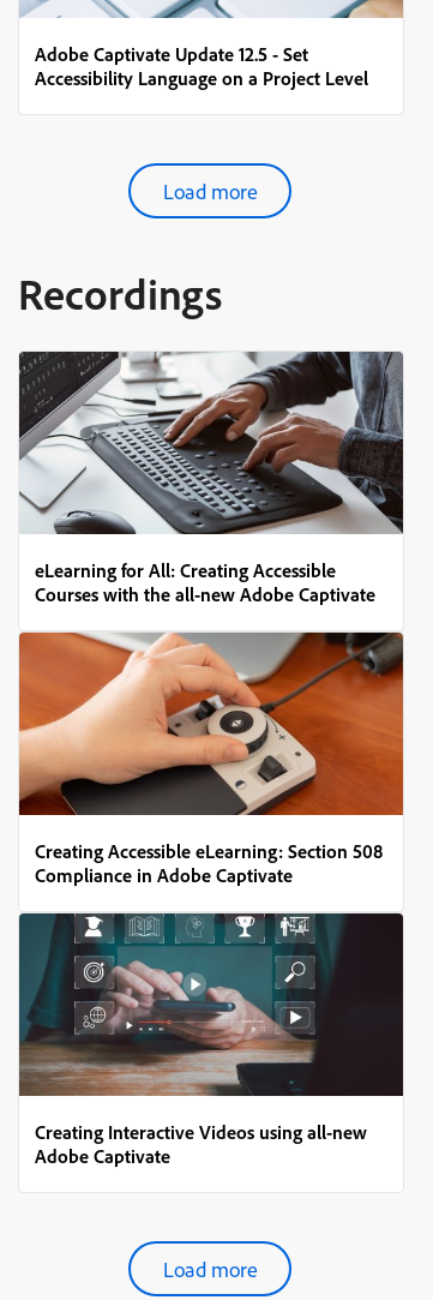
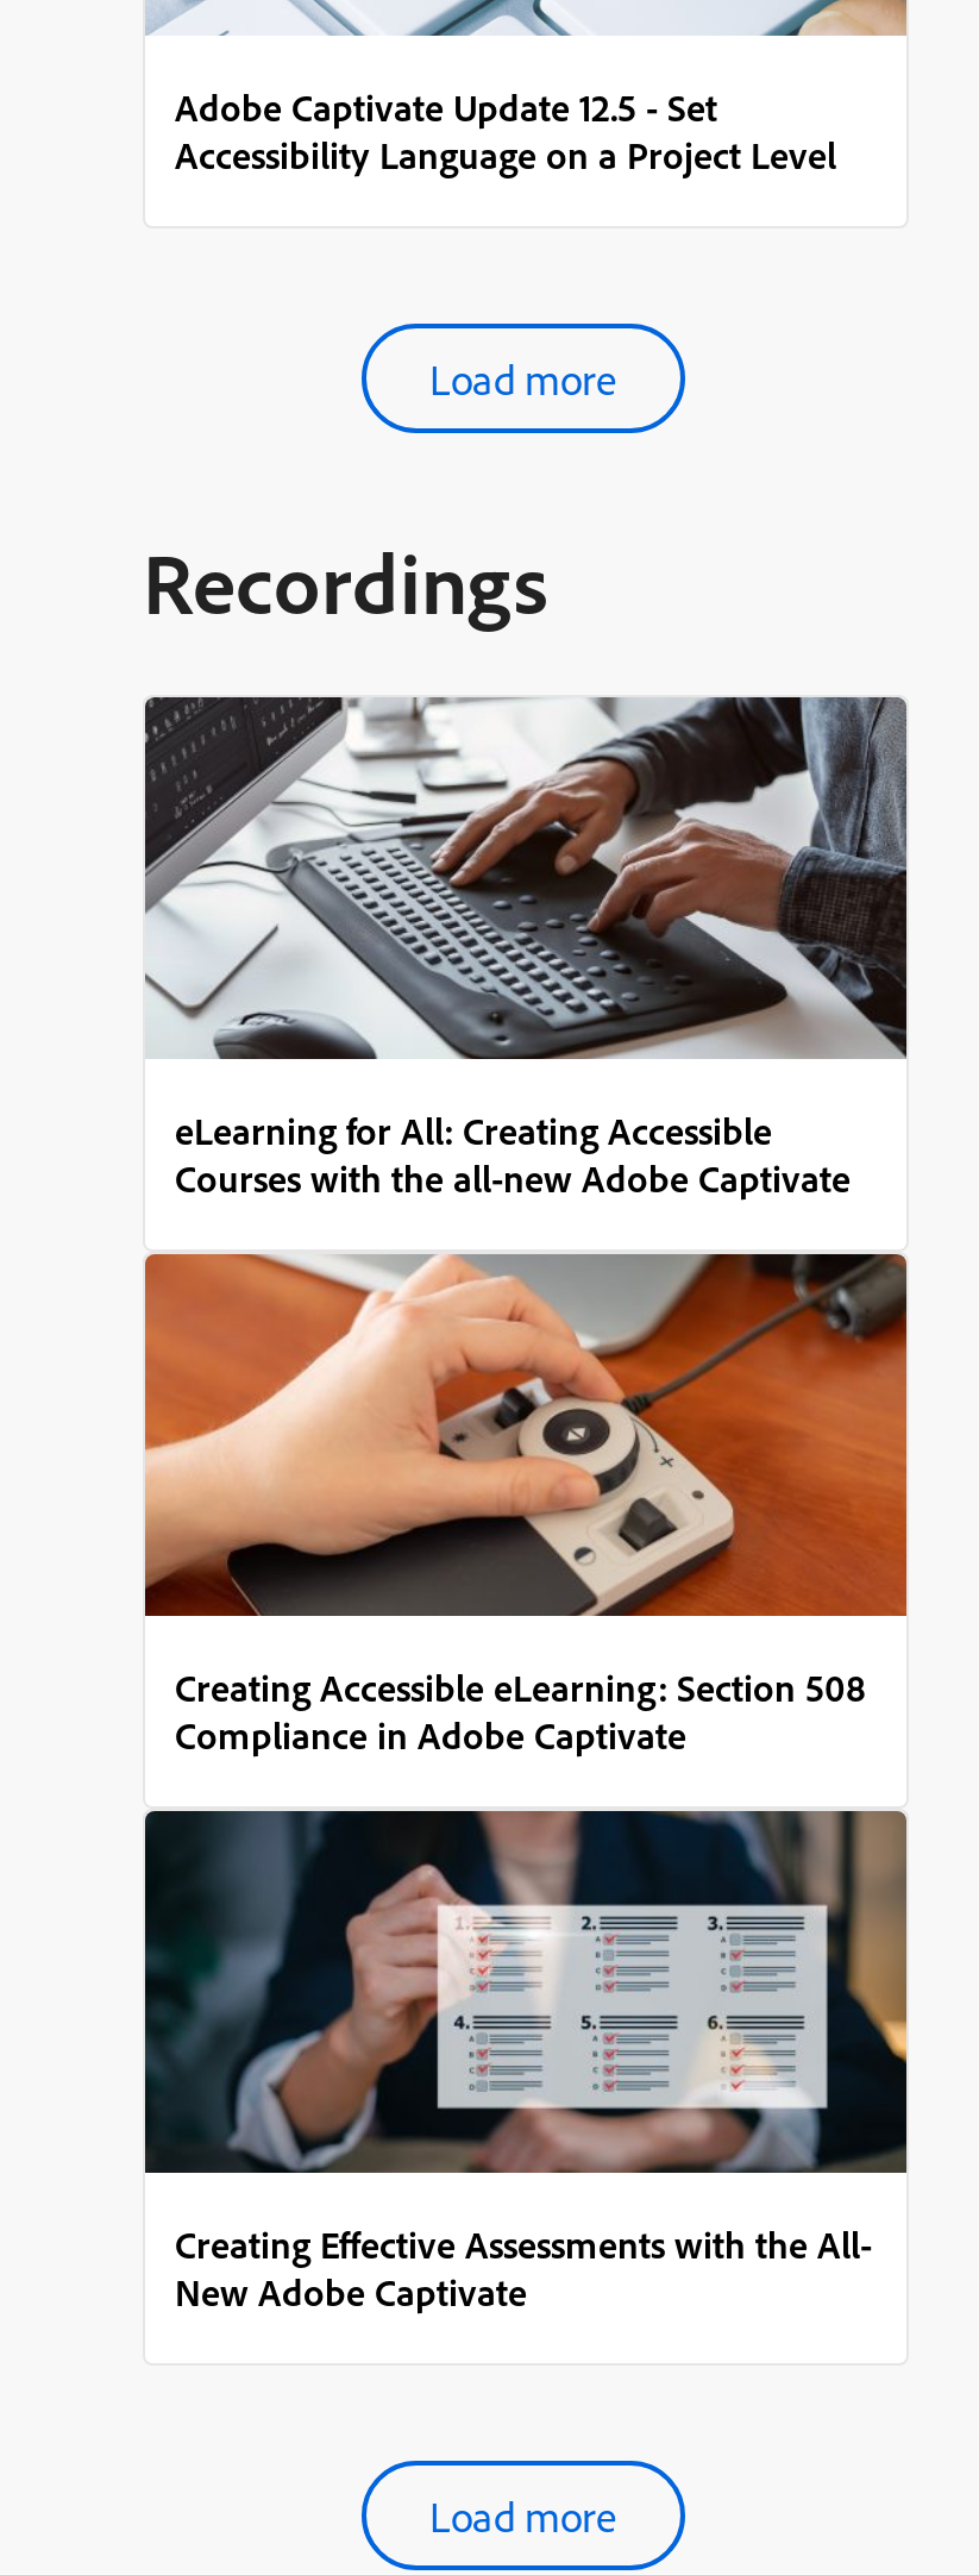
- [image]
- Creating Interactive Videos using all-new
- Adobe Captivate
+ [image]
+ Creating Effective Assessments with the All-
+ New Adobe Captivate
